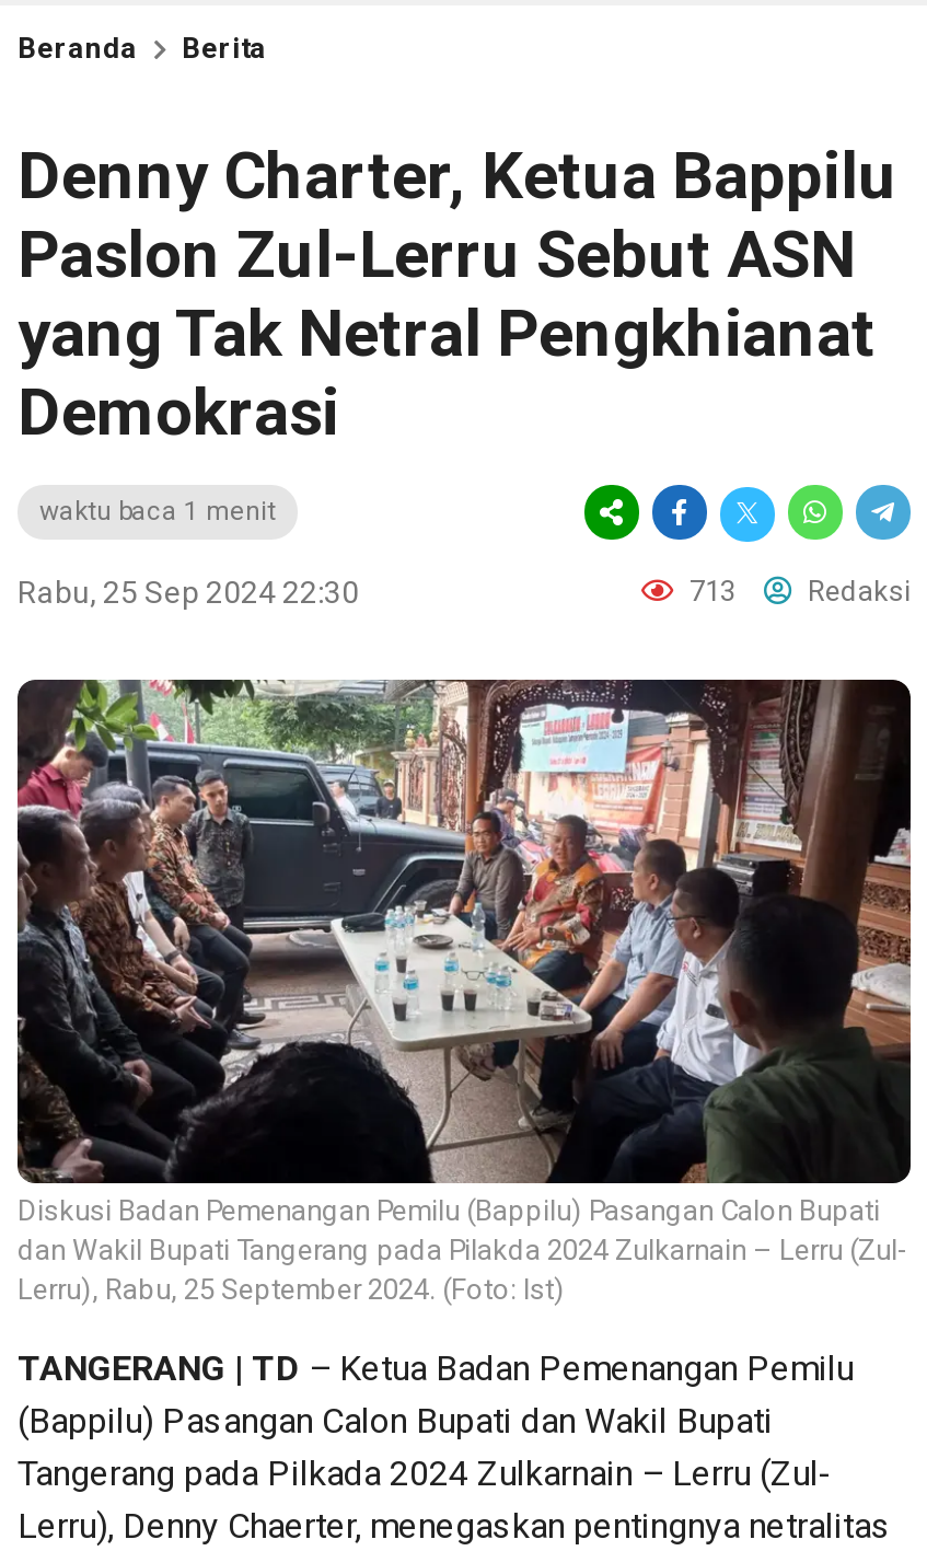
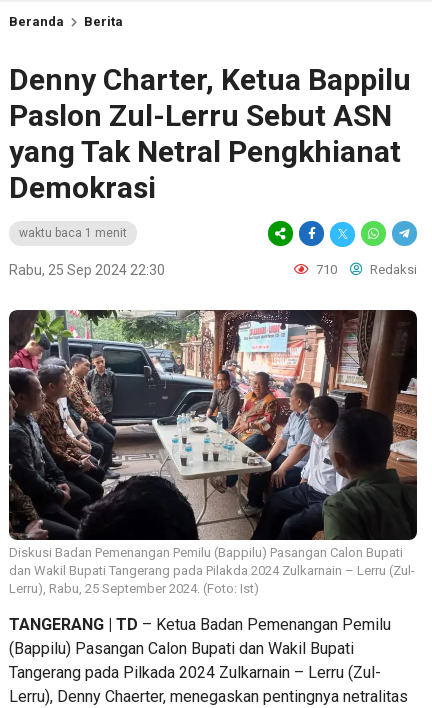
- 713 Redaksi
+ 710 Redaksi
